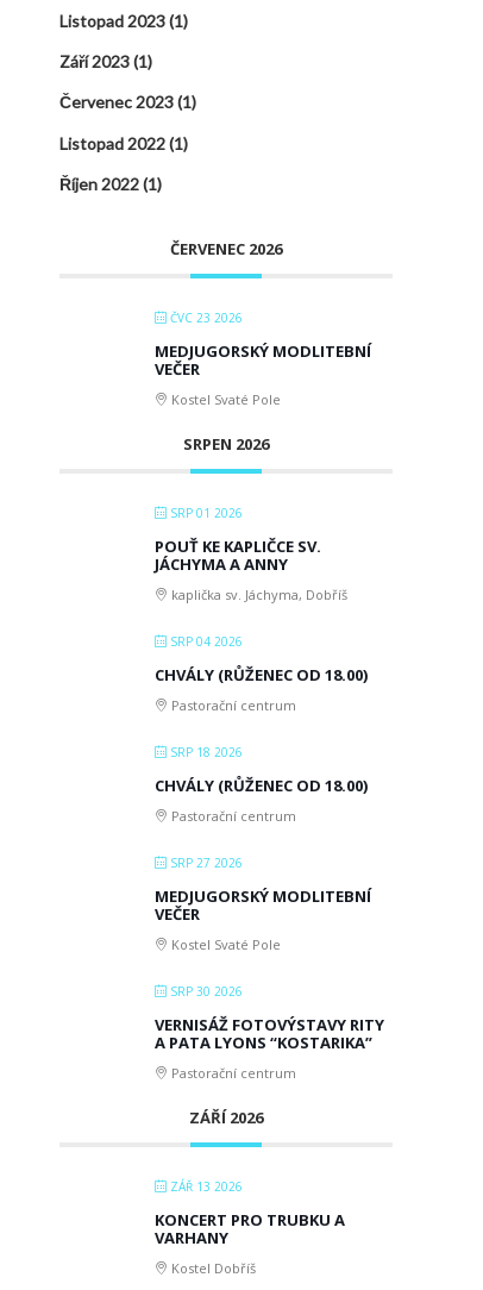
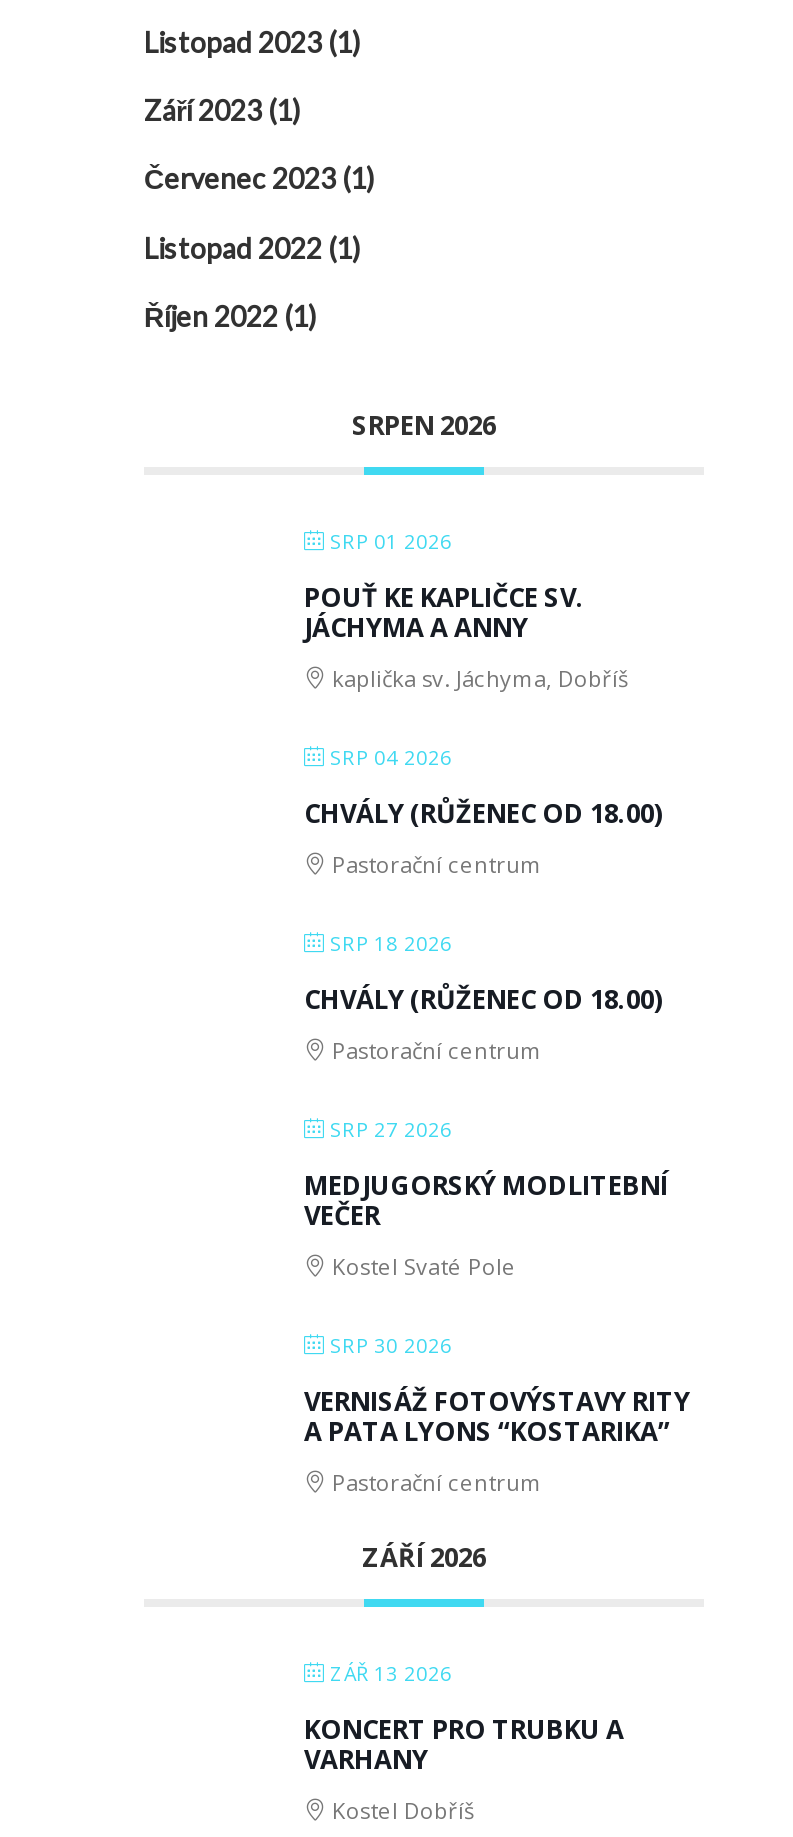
- ČERVENEC 2026
- ČVC 23 2026
- MEDJUGORSKÝ MODLITEBNÍ
- VEČER
- Kostel Svaté Pole
